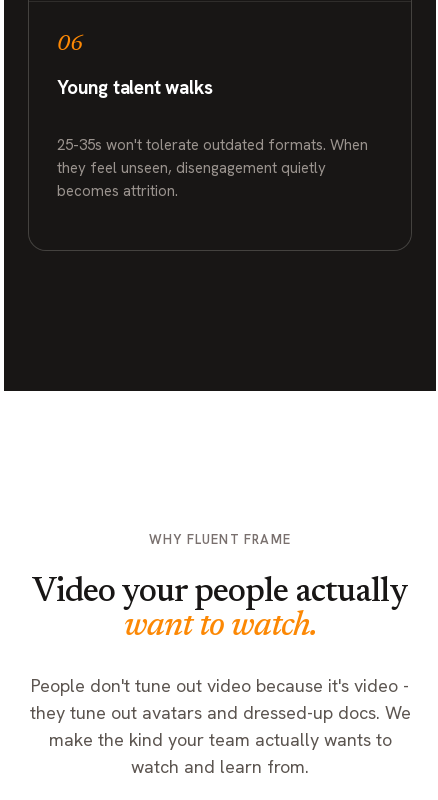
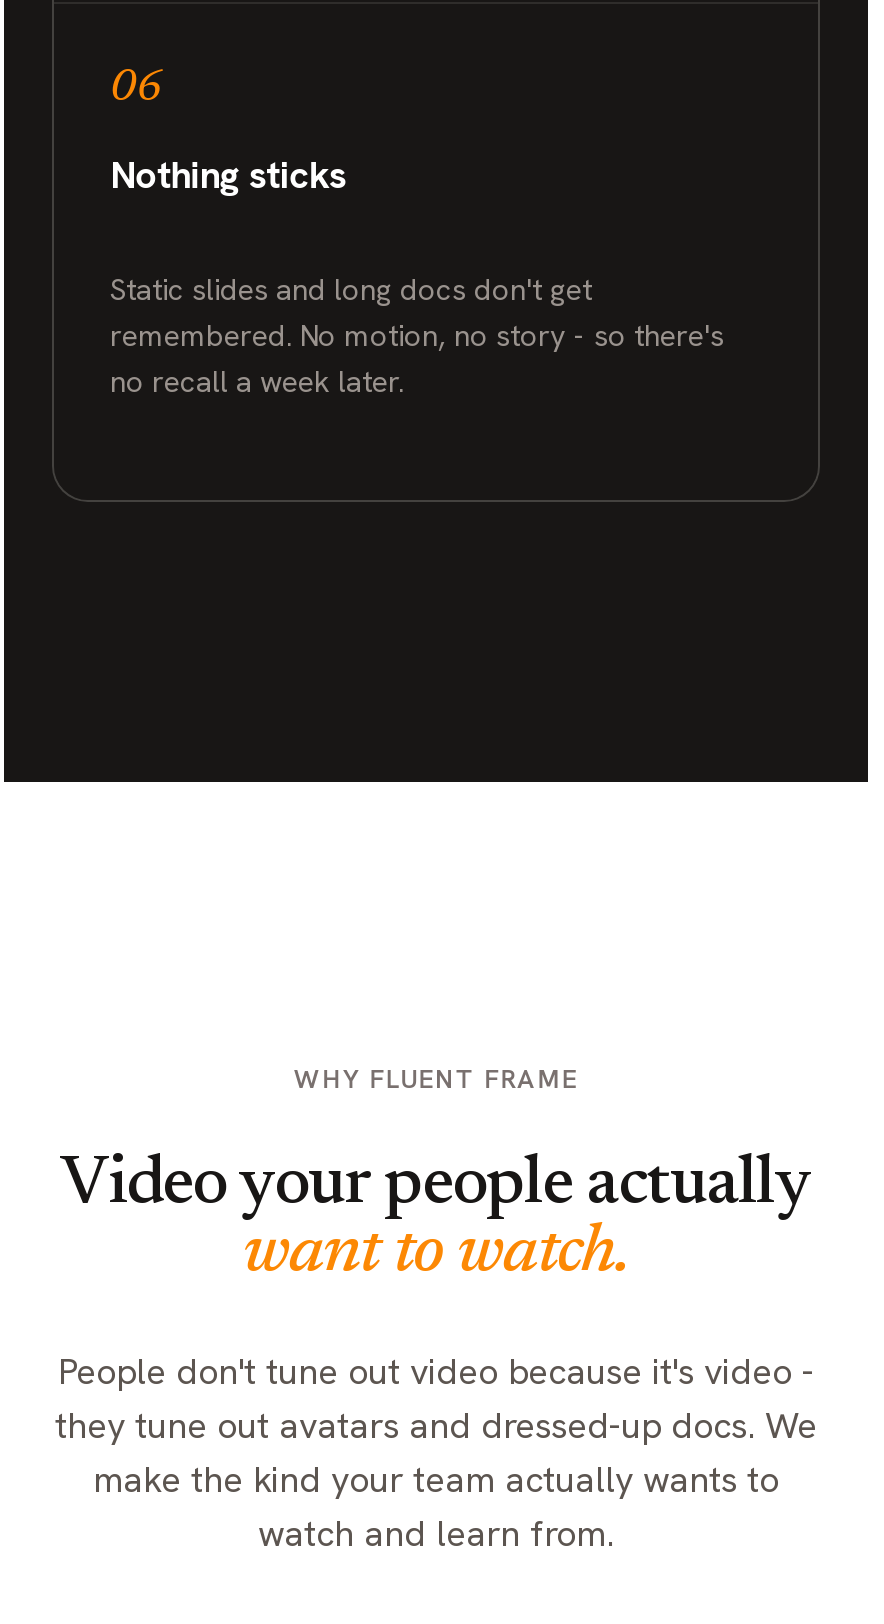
- Young talent walks
+ Nothing sticks

- 25-35s won't tolerate outdated formats. When
- they feel unseen, disengagement quietly
- becomes attrition.
+ Static slides and long docs don't get
+ remembered. No motion, no story - so there's
+ no recall a week later.
